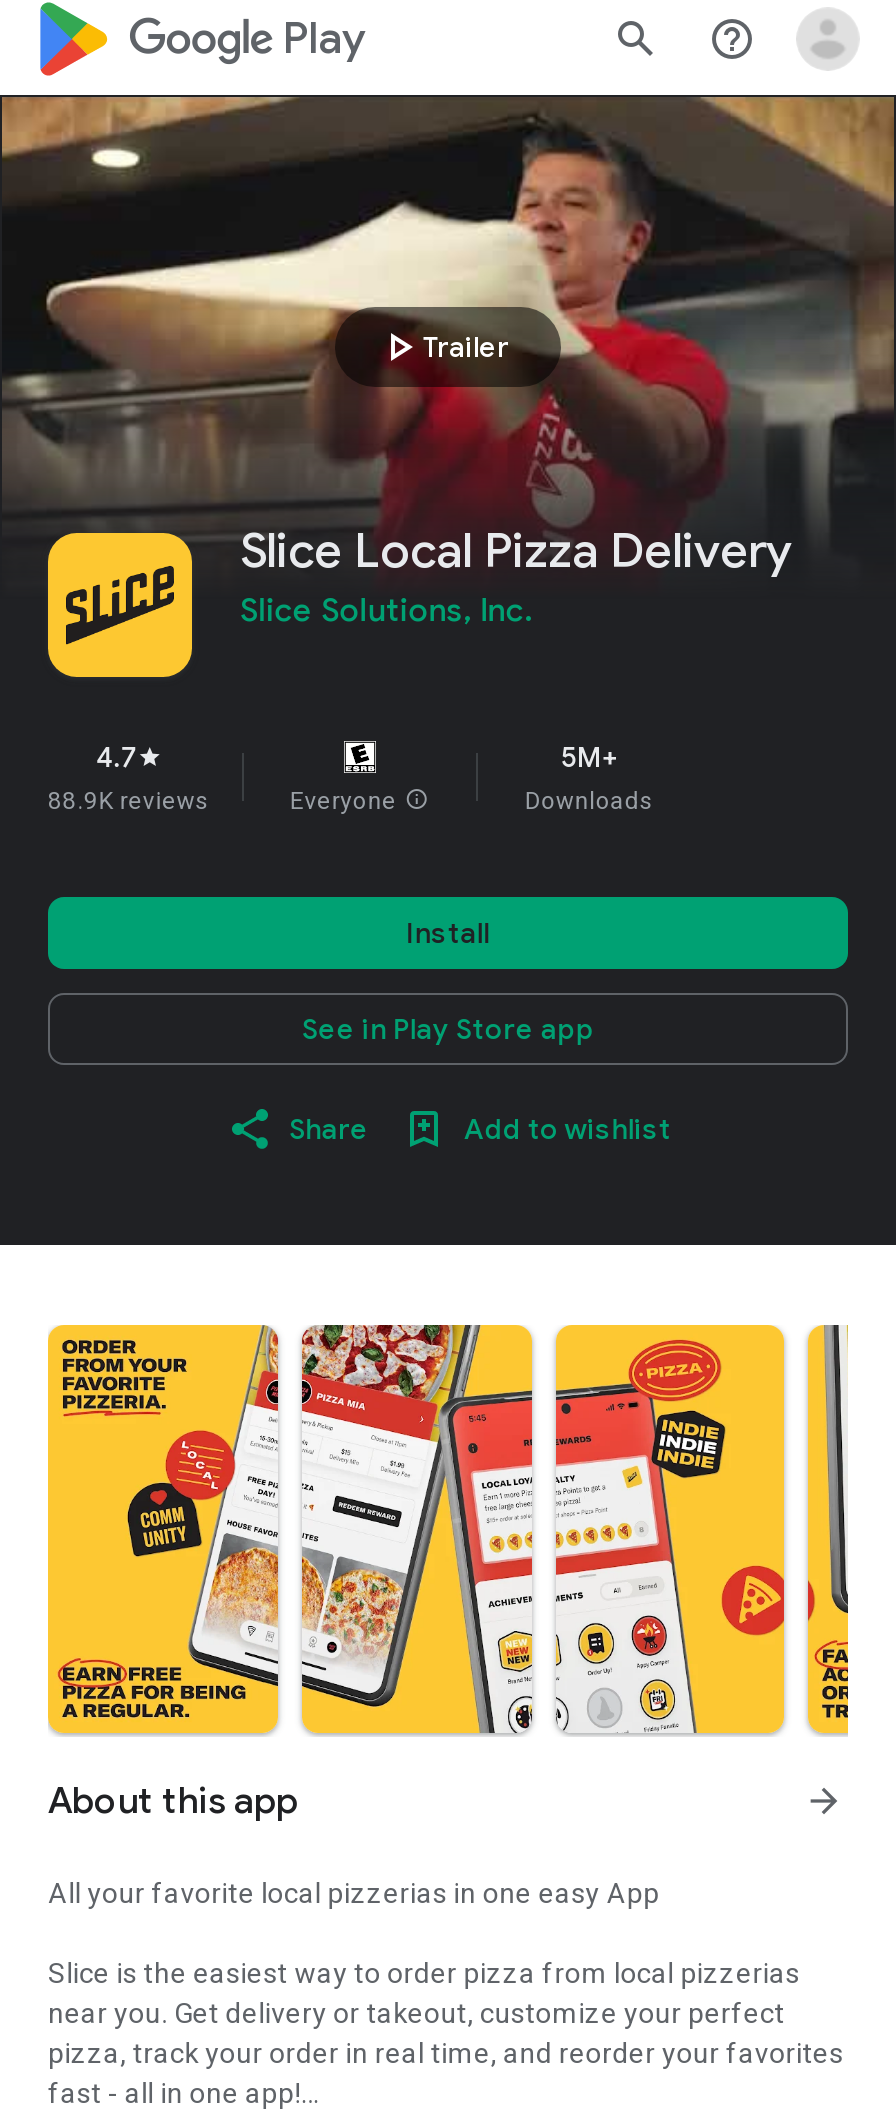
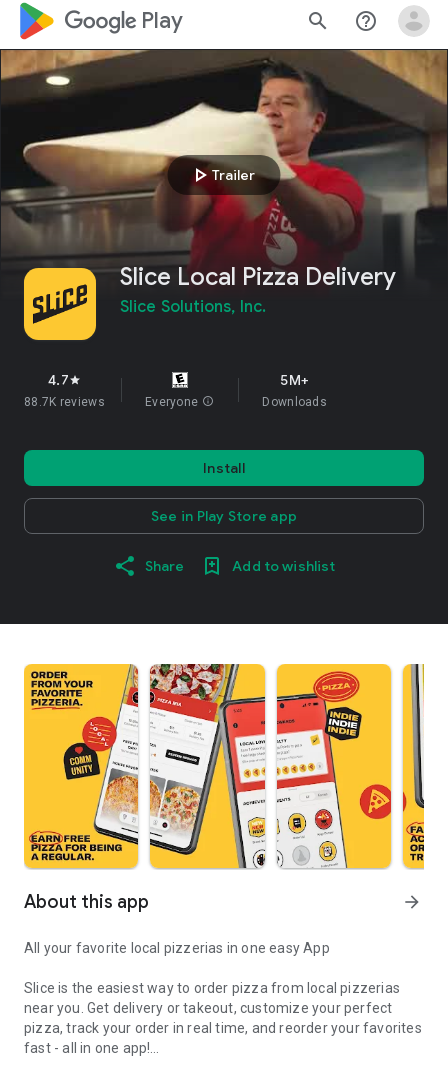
- 88.9K reviews
+ 88.7K reviews
